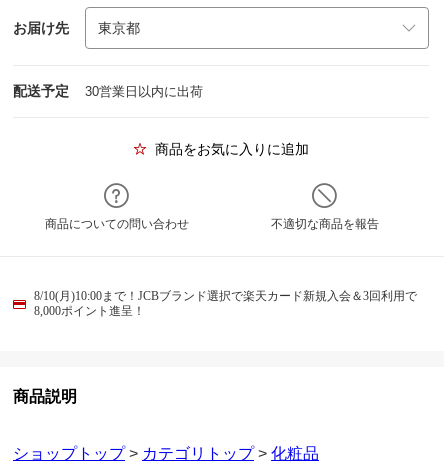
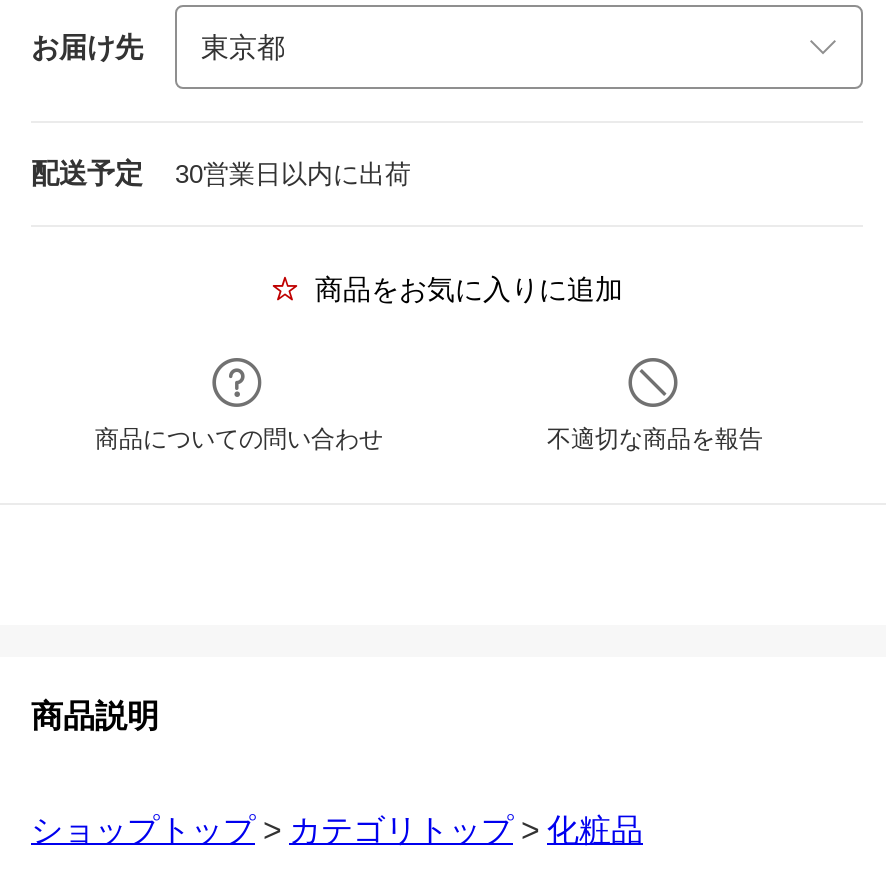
- 8/10(月)10:00まで！JCBブランド選択で楽天カード新規入会＆3回利用で
- 8,000ポイント進呈！
